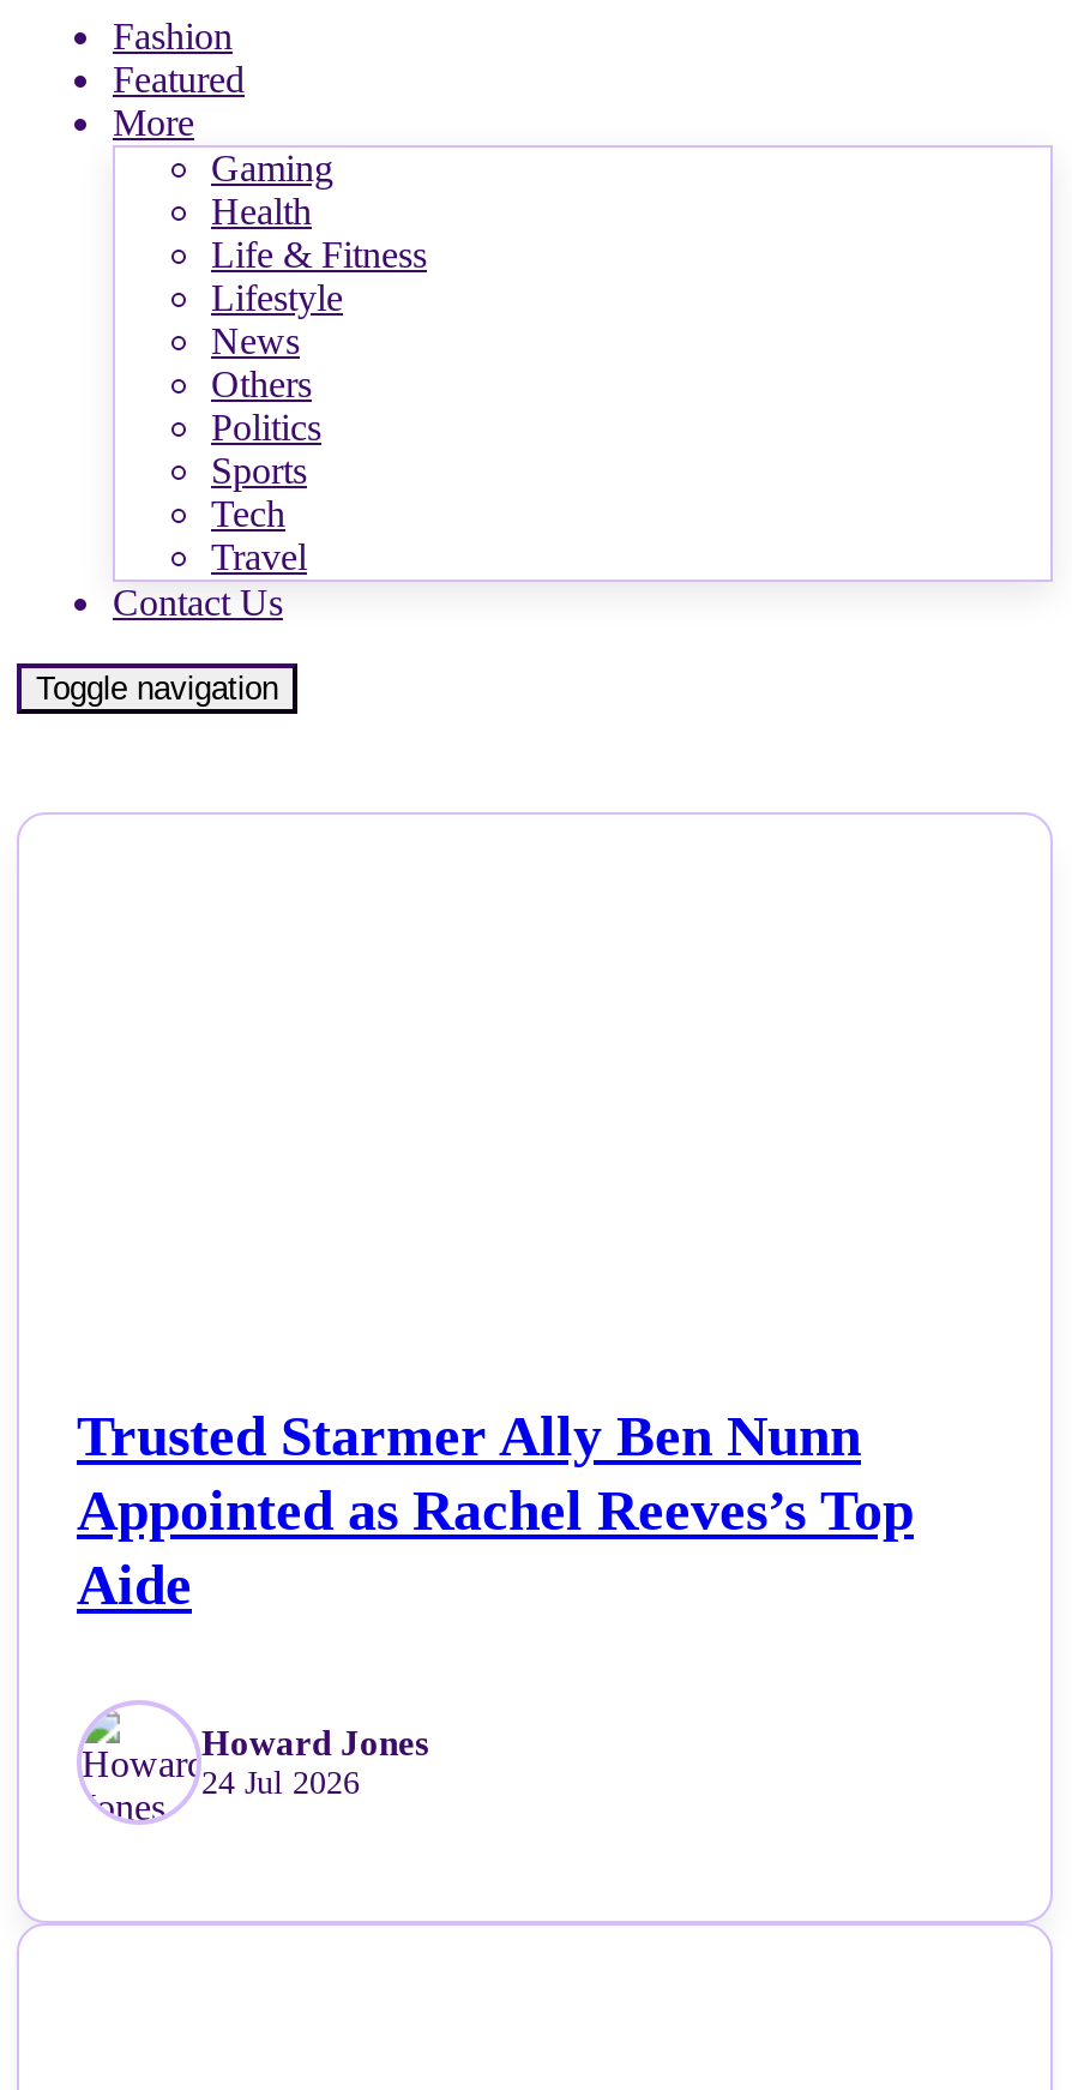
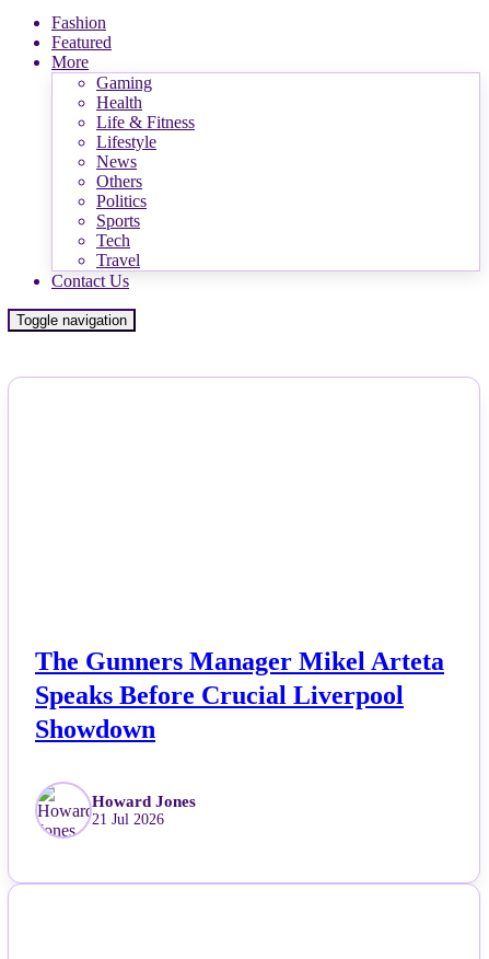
- Trusted Starmer Ally Ben Nunn
- Appointed as Rachel Reeves’s Top
- Aide
+ The Gunners Manager Mikel Arteta
+ Speaks Before Crucial Liverpool
+ Showdown

- 24 Jul 2026
+ 21 Jul 2026
